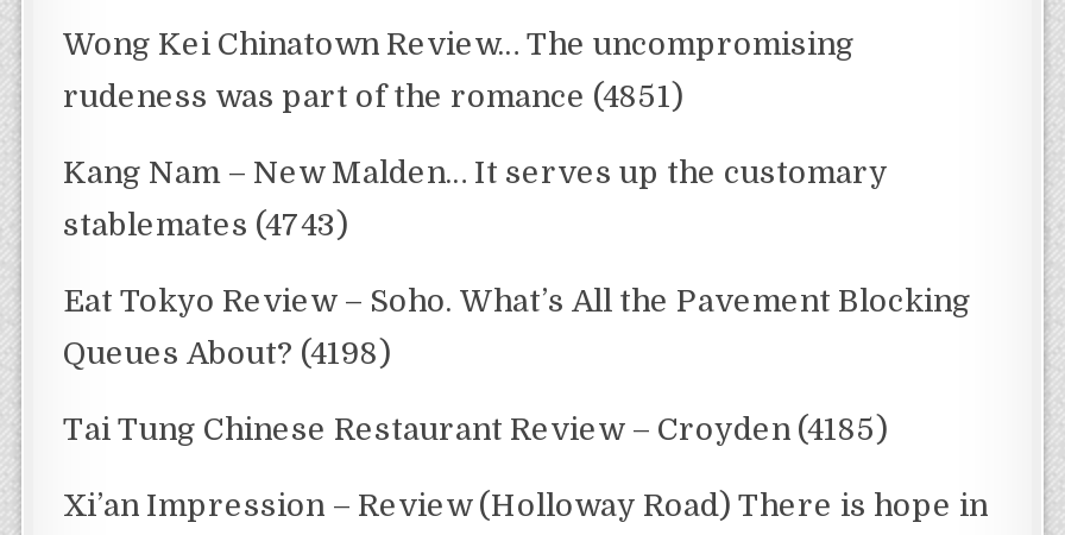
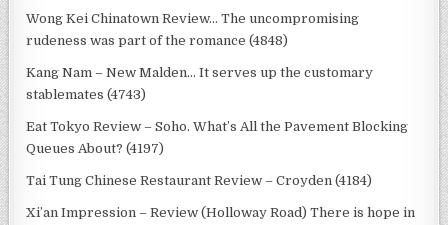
- rudeness was part of the romance (4851)
+ rudeness was part of the romance (4848)

- Queues About? (4198)
+ Queues About? (4197)

- Tai Tung Chinese Restaurant Review – Croyden (4185)
+ Tai Tung Chinese Restaurant Review – Croyden (4184)
